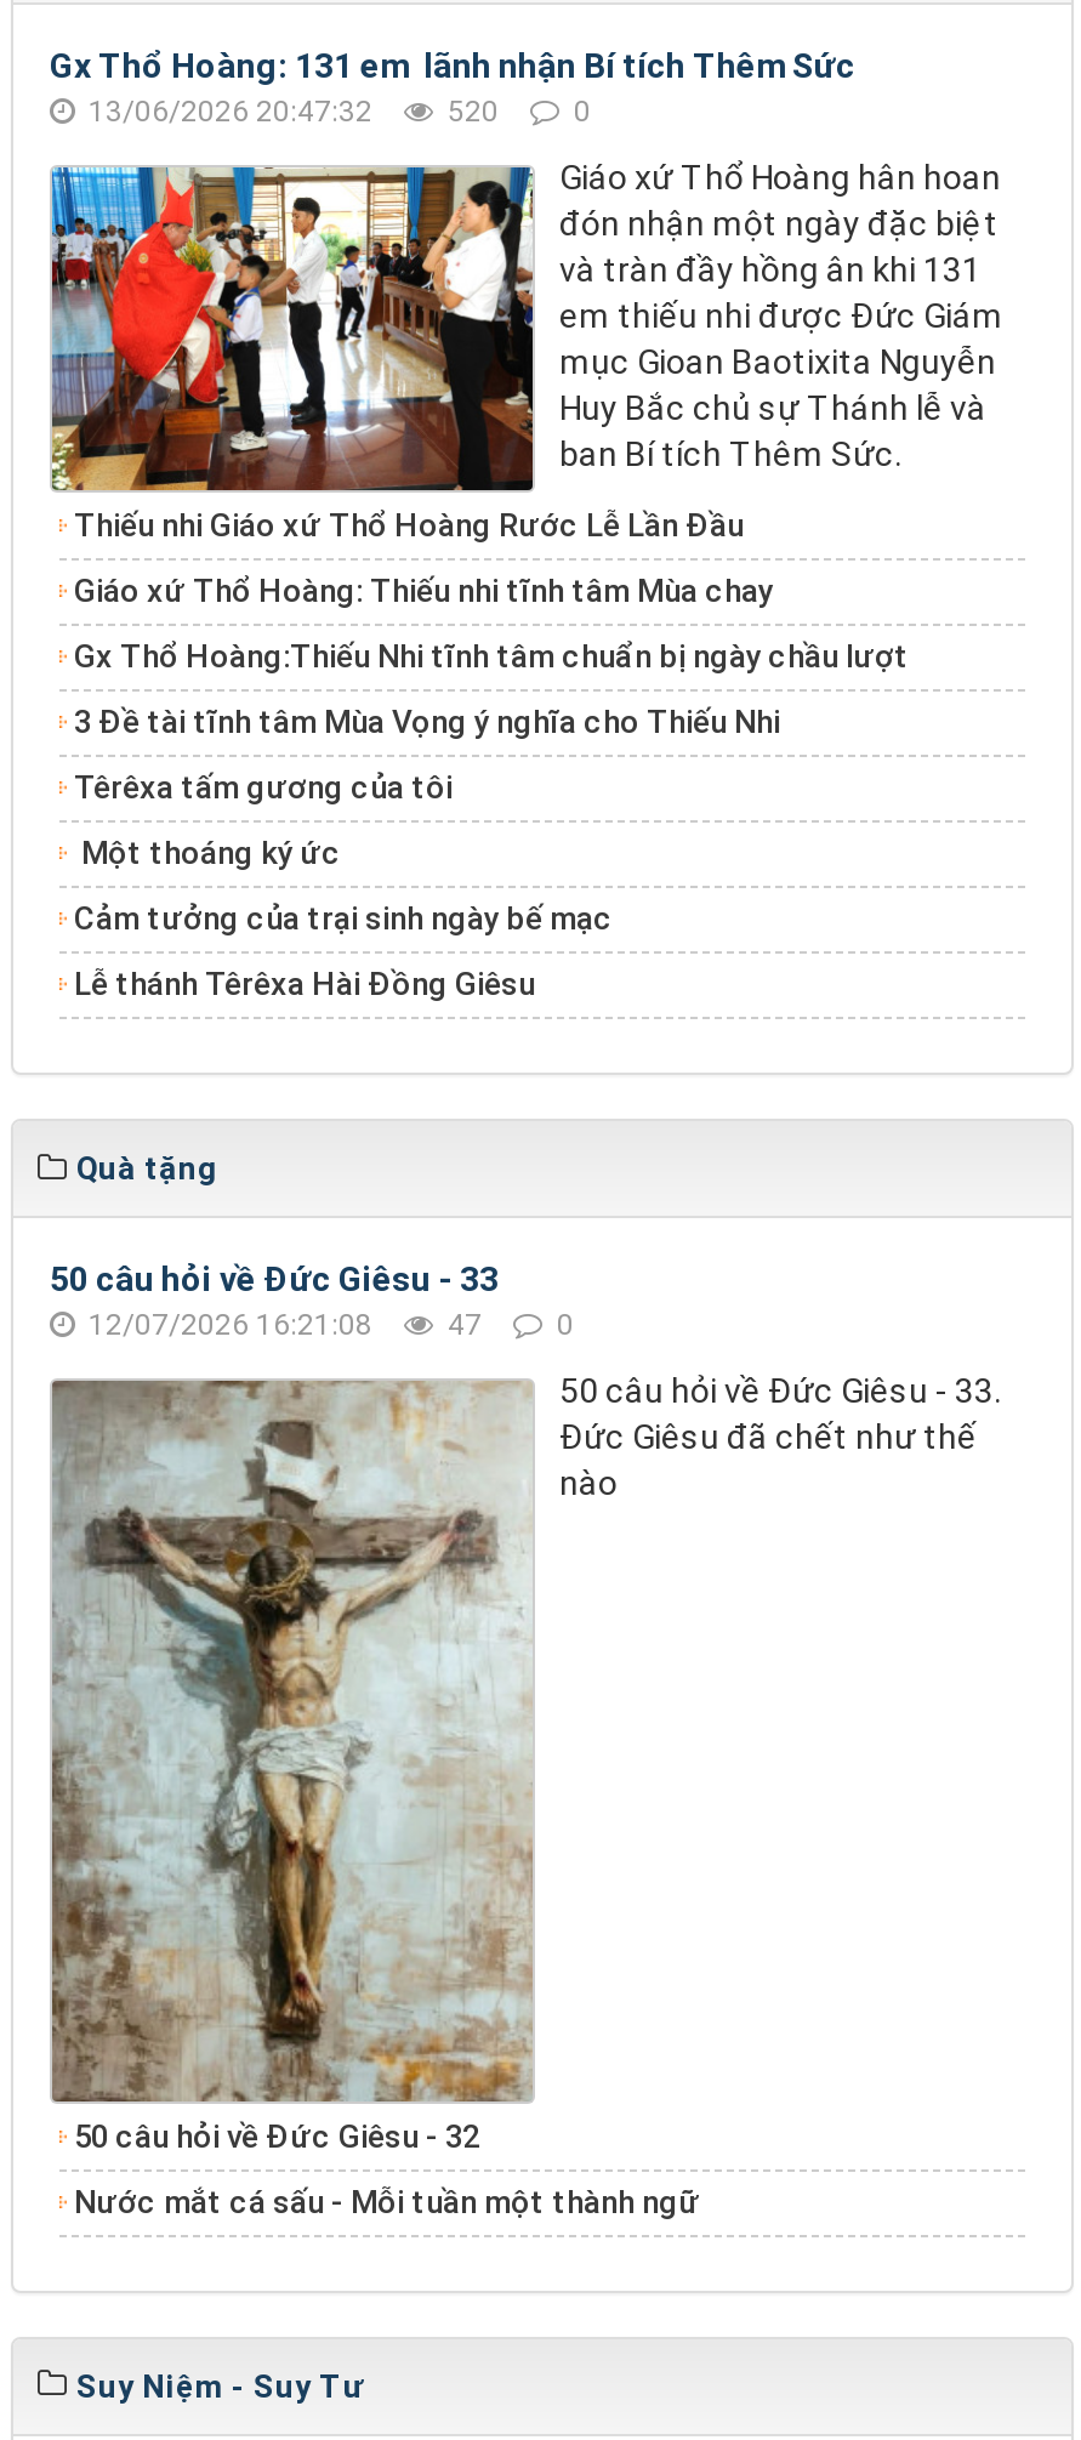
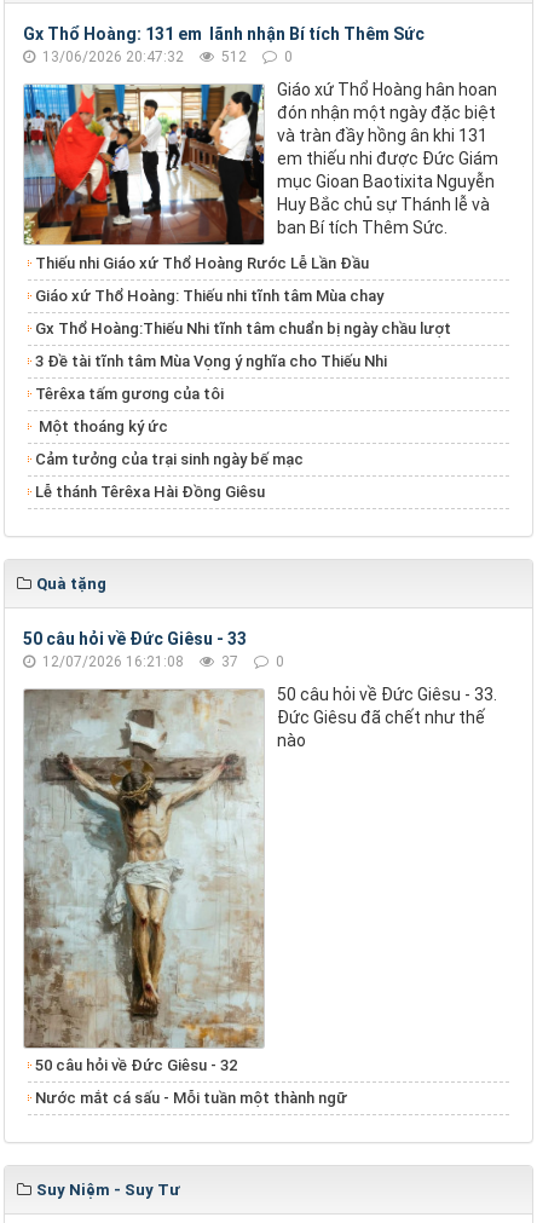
- 13/06/2026 20:47:32 520 0
+ 13/06/2026 20:47:32 512 0

- 12/07/2026 16:21:08 47 0
+ 12/07/2026 16:21:08 37 0
